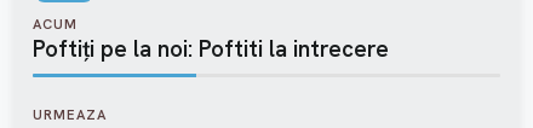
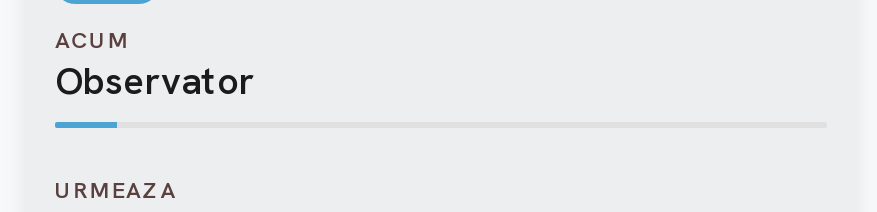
- Poftiţi pe la noi: Poftiti la intrecere
+ Observator
